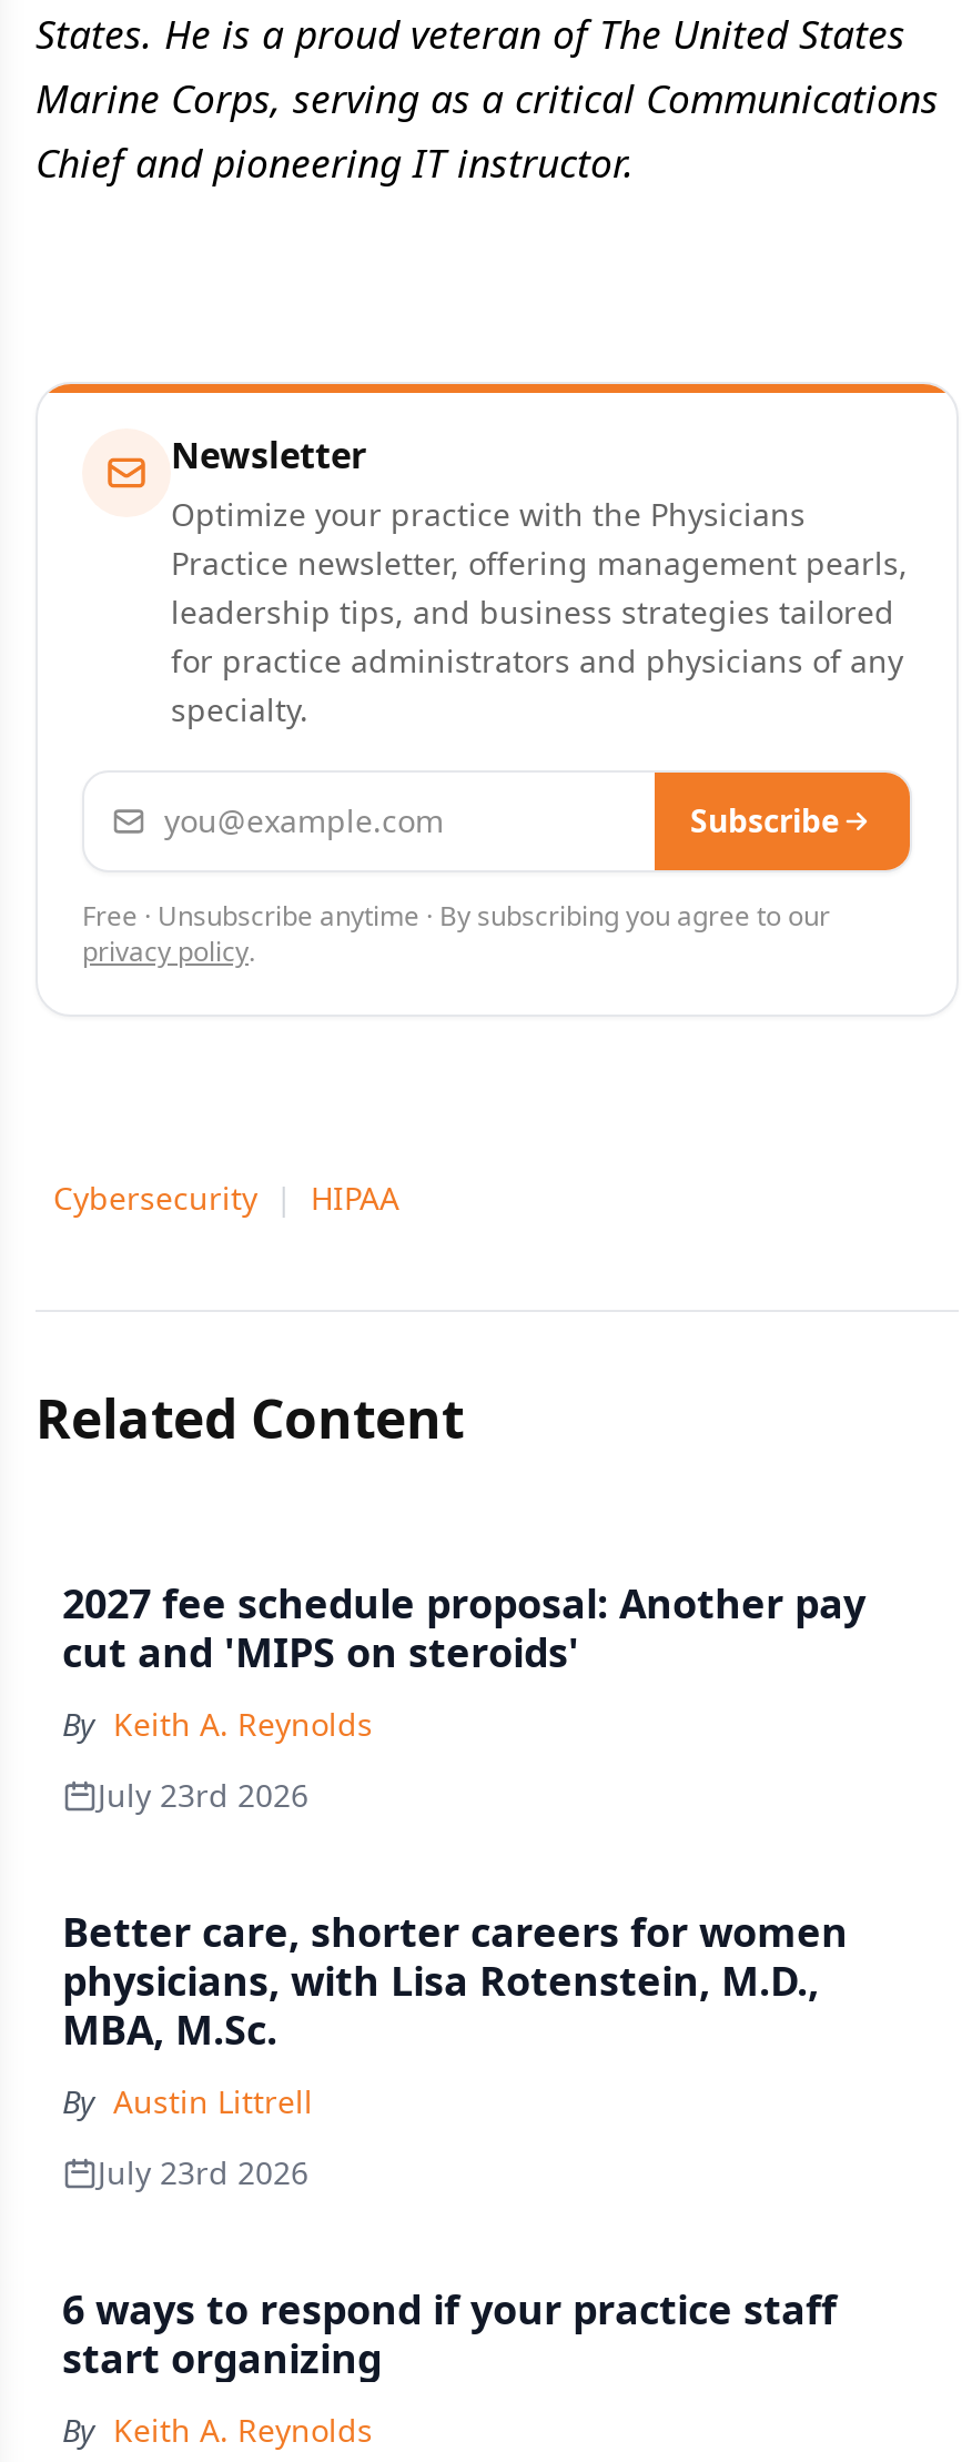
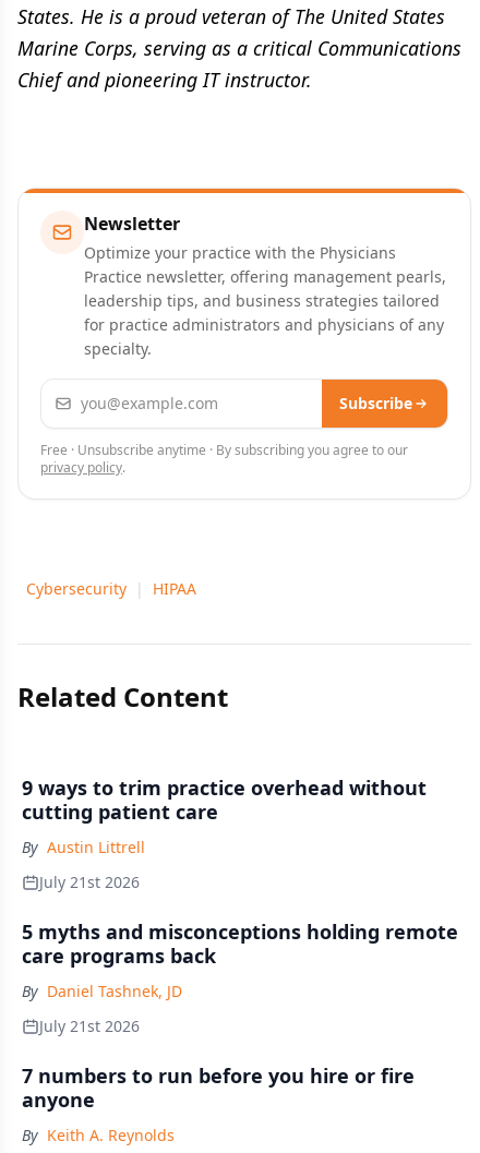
- 2027 fee schedule proposal: Another pay
- cut and 'MIPS on steroids'
- By Keith A. Reynolds
- July 23rd 2026
- Better care, shorter careers for women
- physicians, with Lisa Rotenstein, M.D.,
- MBA, M.Sc.
+ 9 ways to trim practice overhead without
+ cutting patient care

moved up: By Austin Littrell

- July 23rd 2026
- 6 ways to respond if your practice staff
- start organizing
+ July 21st 2026
+ 5 myths and misconceptions holding remote
+ care programs back
+ By Daniel Tashnek, JD
+ July 21st 2026
+ 7 numbers to run before you hire or fire
+ anyone
